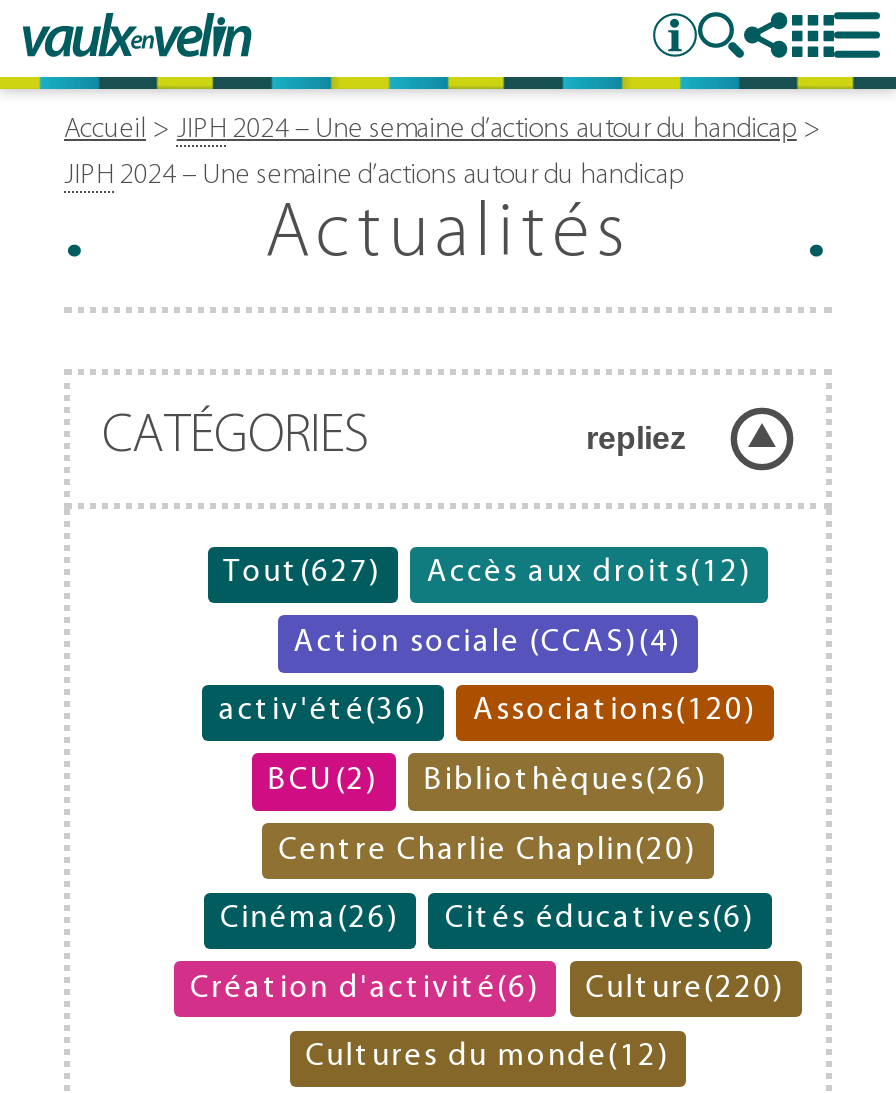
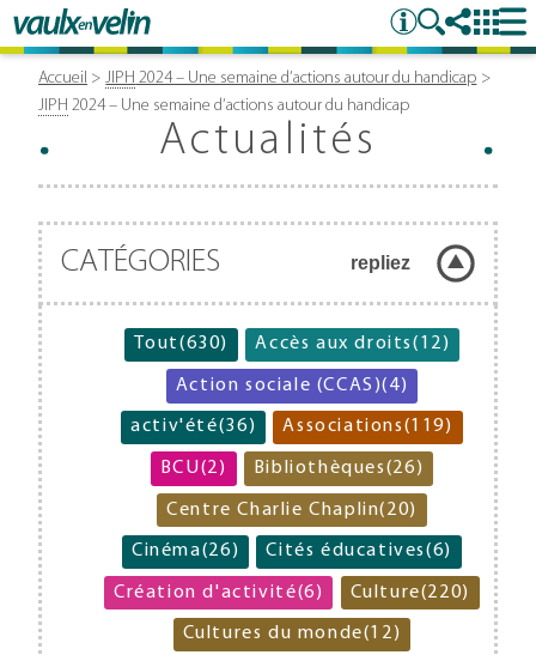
- Tout (627) Accès aux droits(12)
+ Tout (630) Accès aux droits(12)

- Associations(120)
+ Associations(119)
